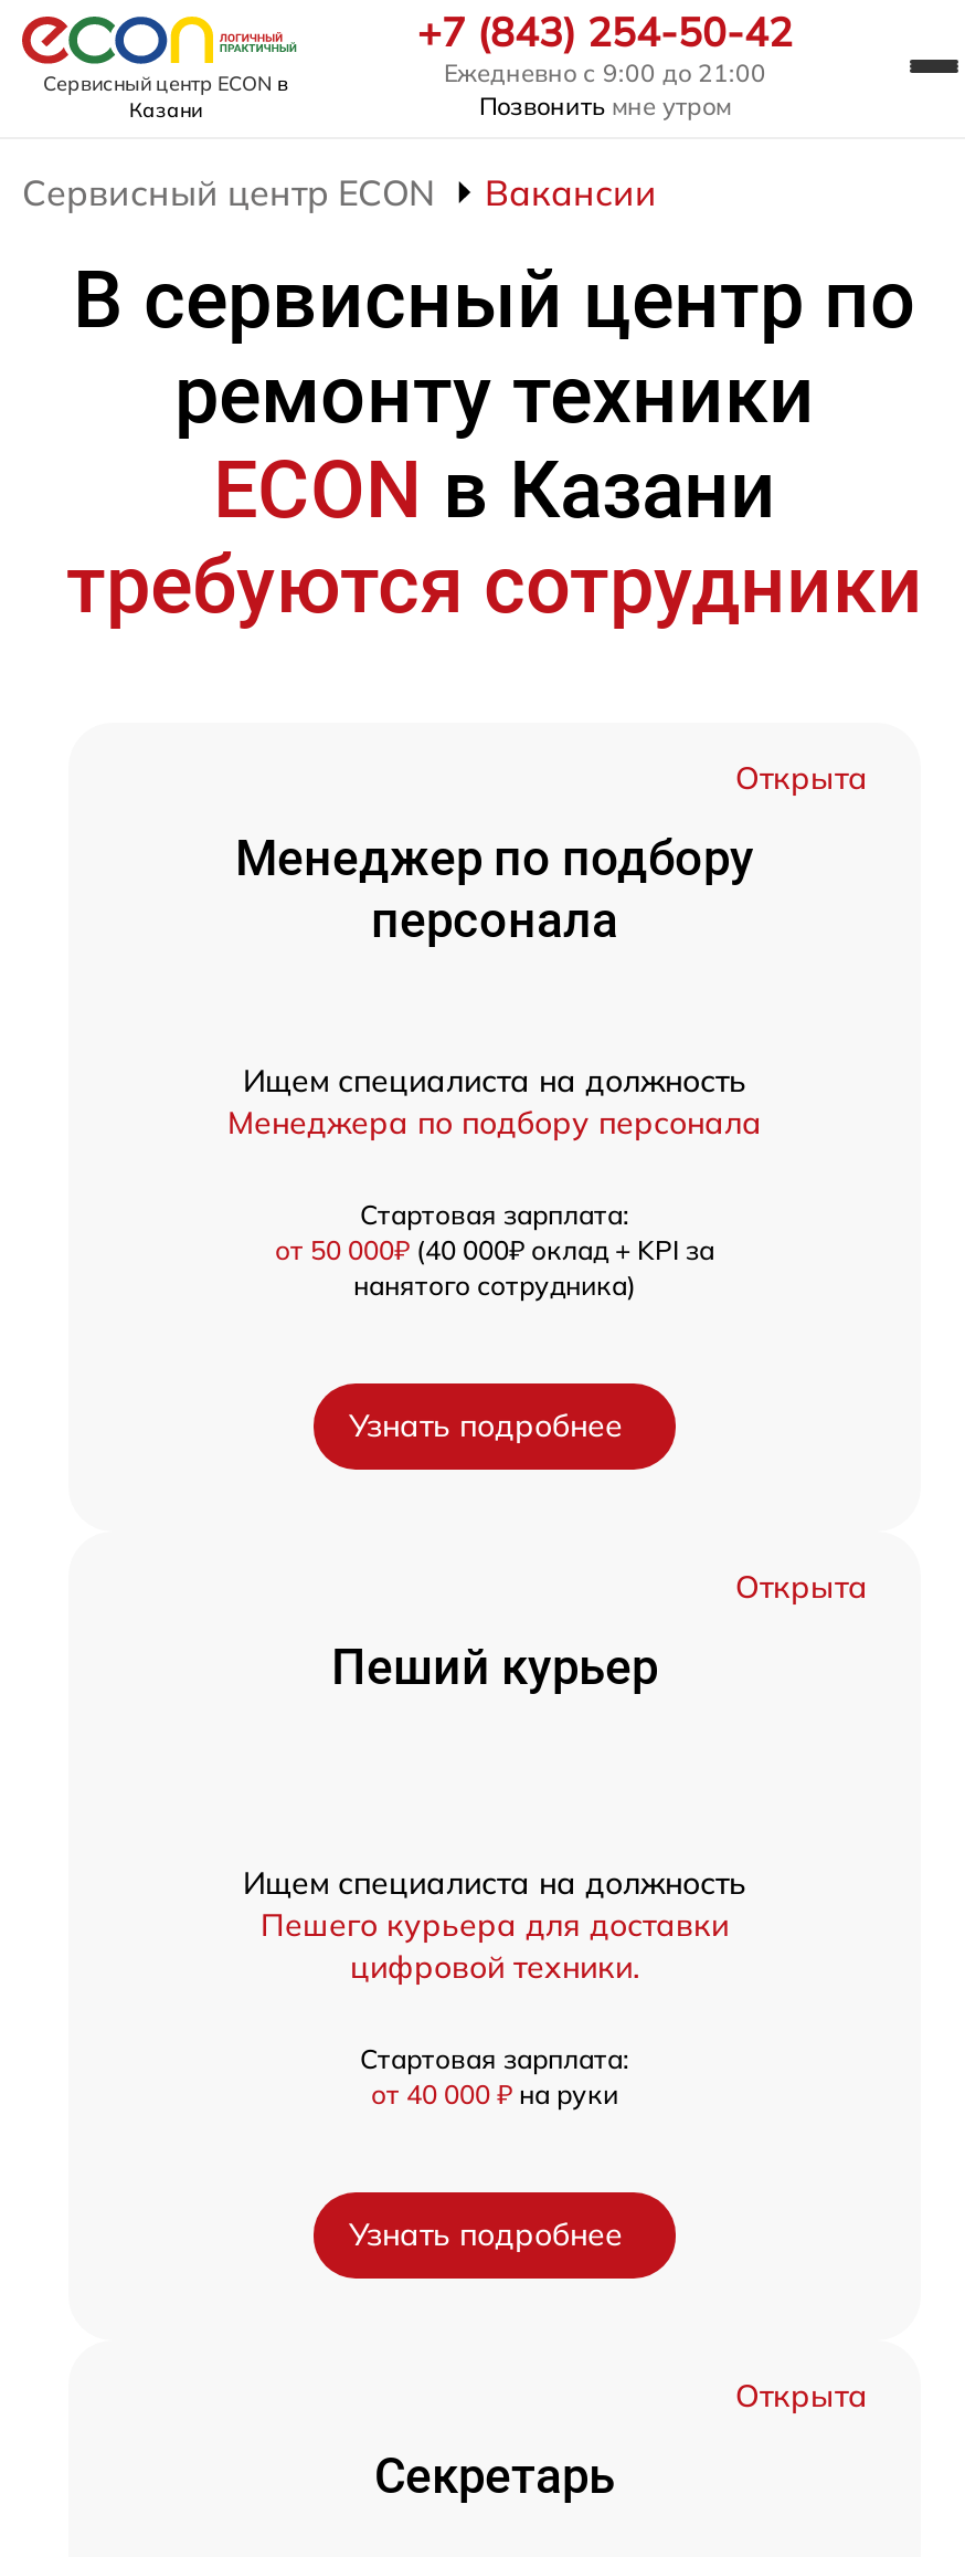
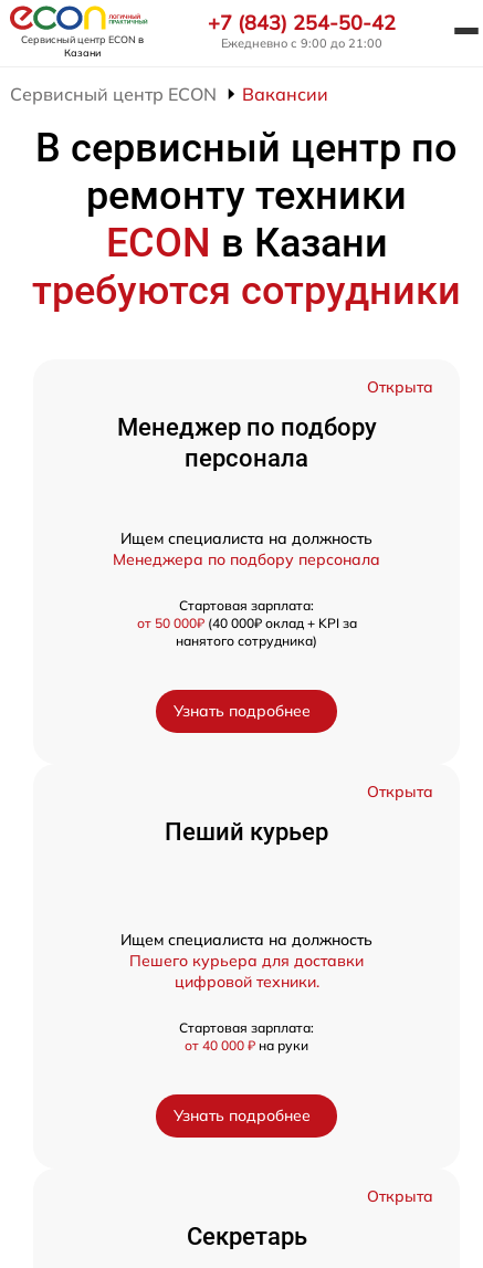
- Позвонить мне утром
